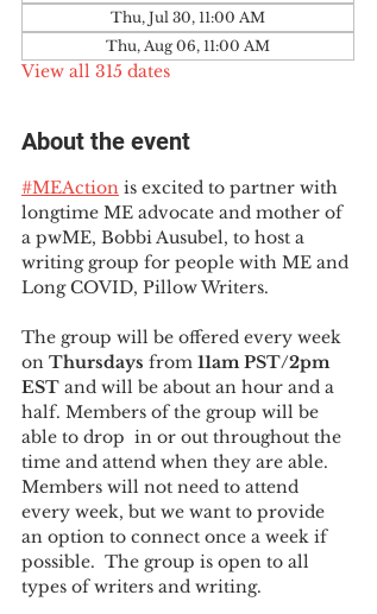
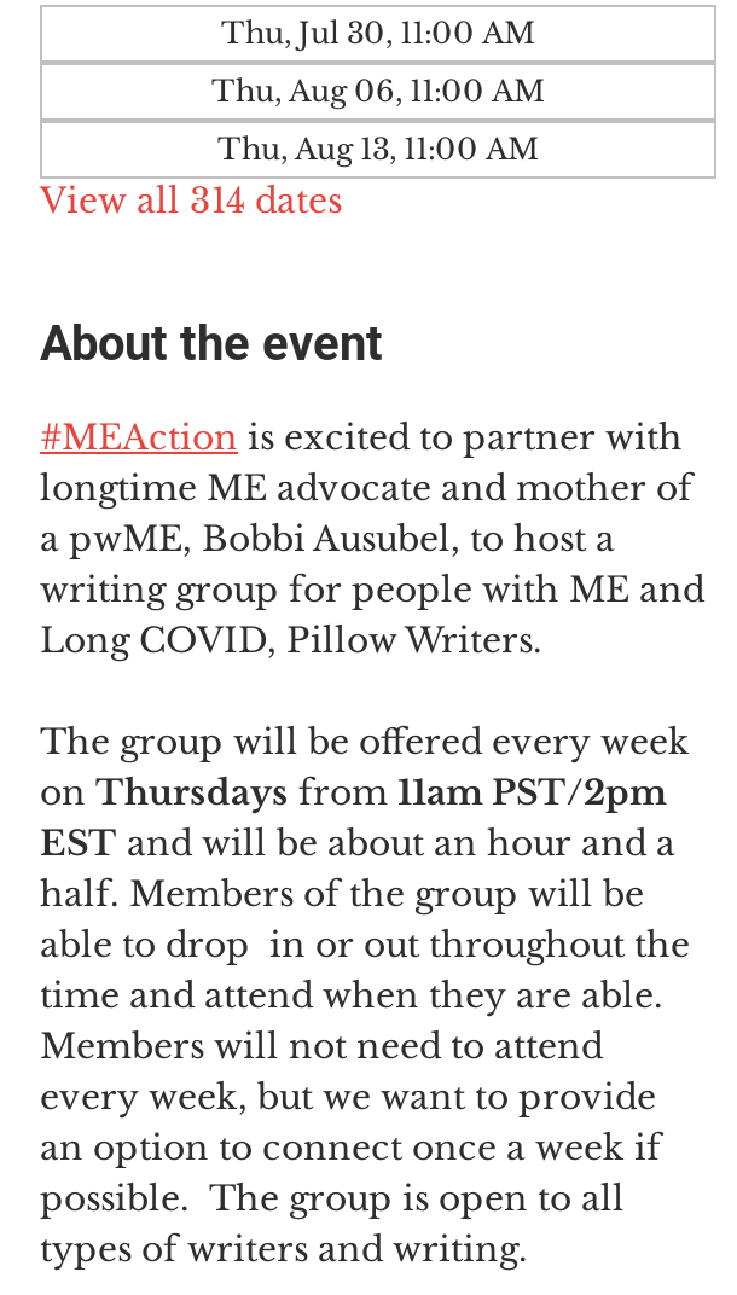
- View all 315 dates
+ Thu, Aug 13, 11:00 AM
+ View all 314 dates
